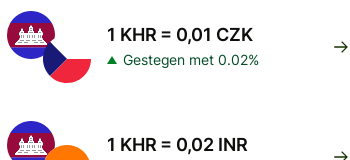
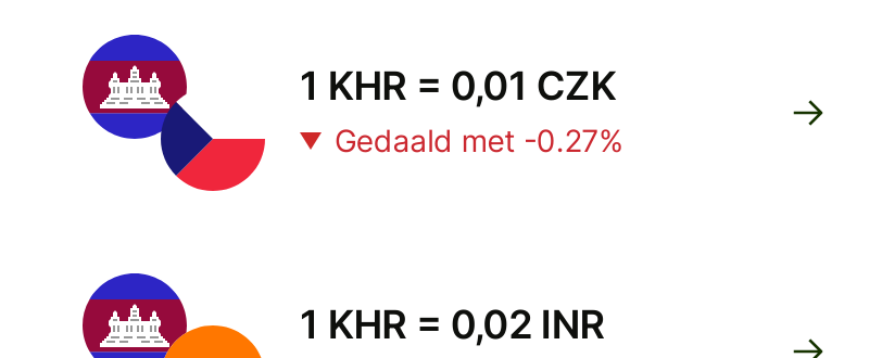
- Gestegen met 0.02%
+ Gedaald met -0.27%
